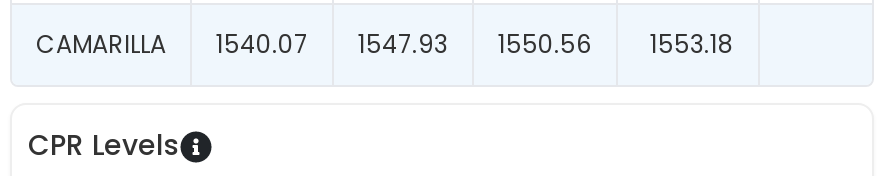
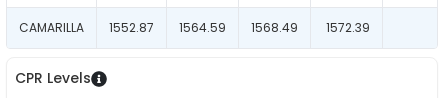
- 1540.07
+ 1552.87

- 1547.93
+ 1564.59

- 1550.56
+ 1568.49

- 1553.18
+ 1572.39
